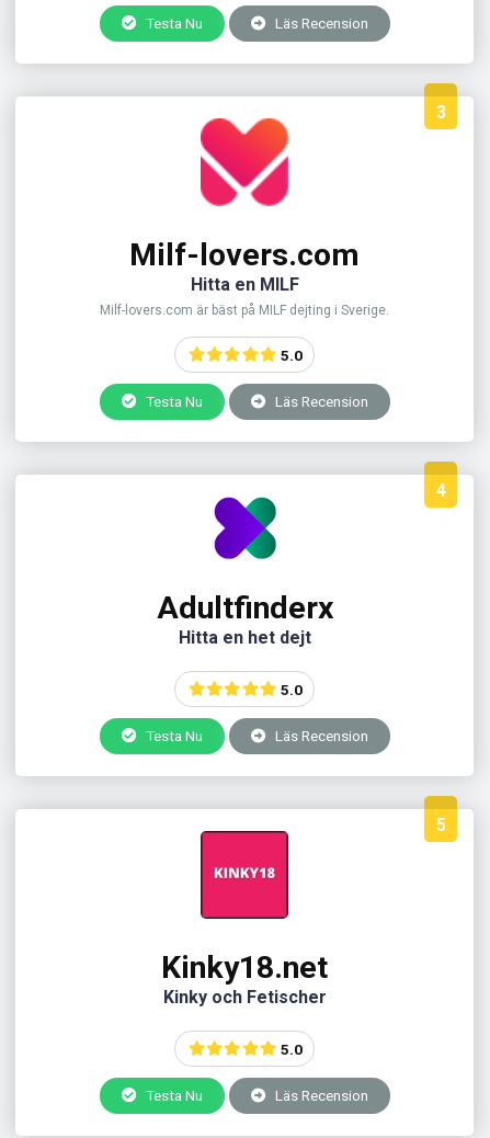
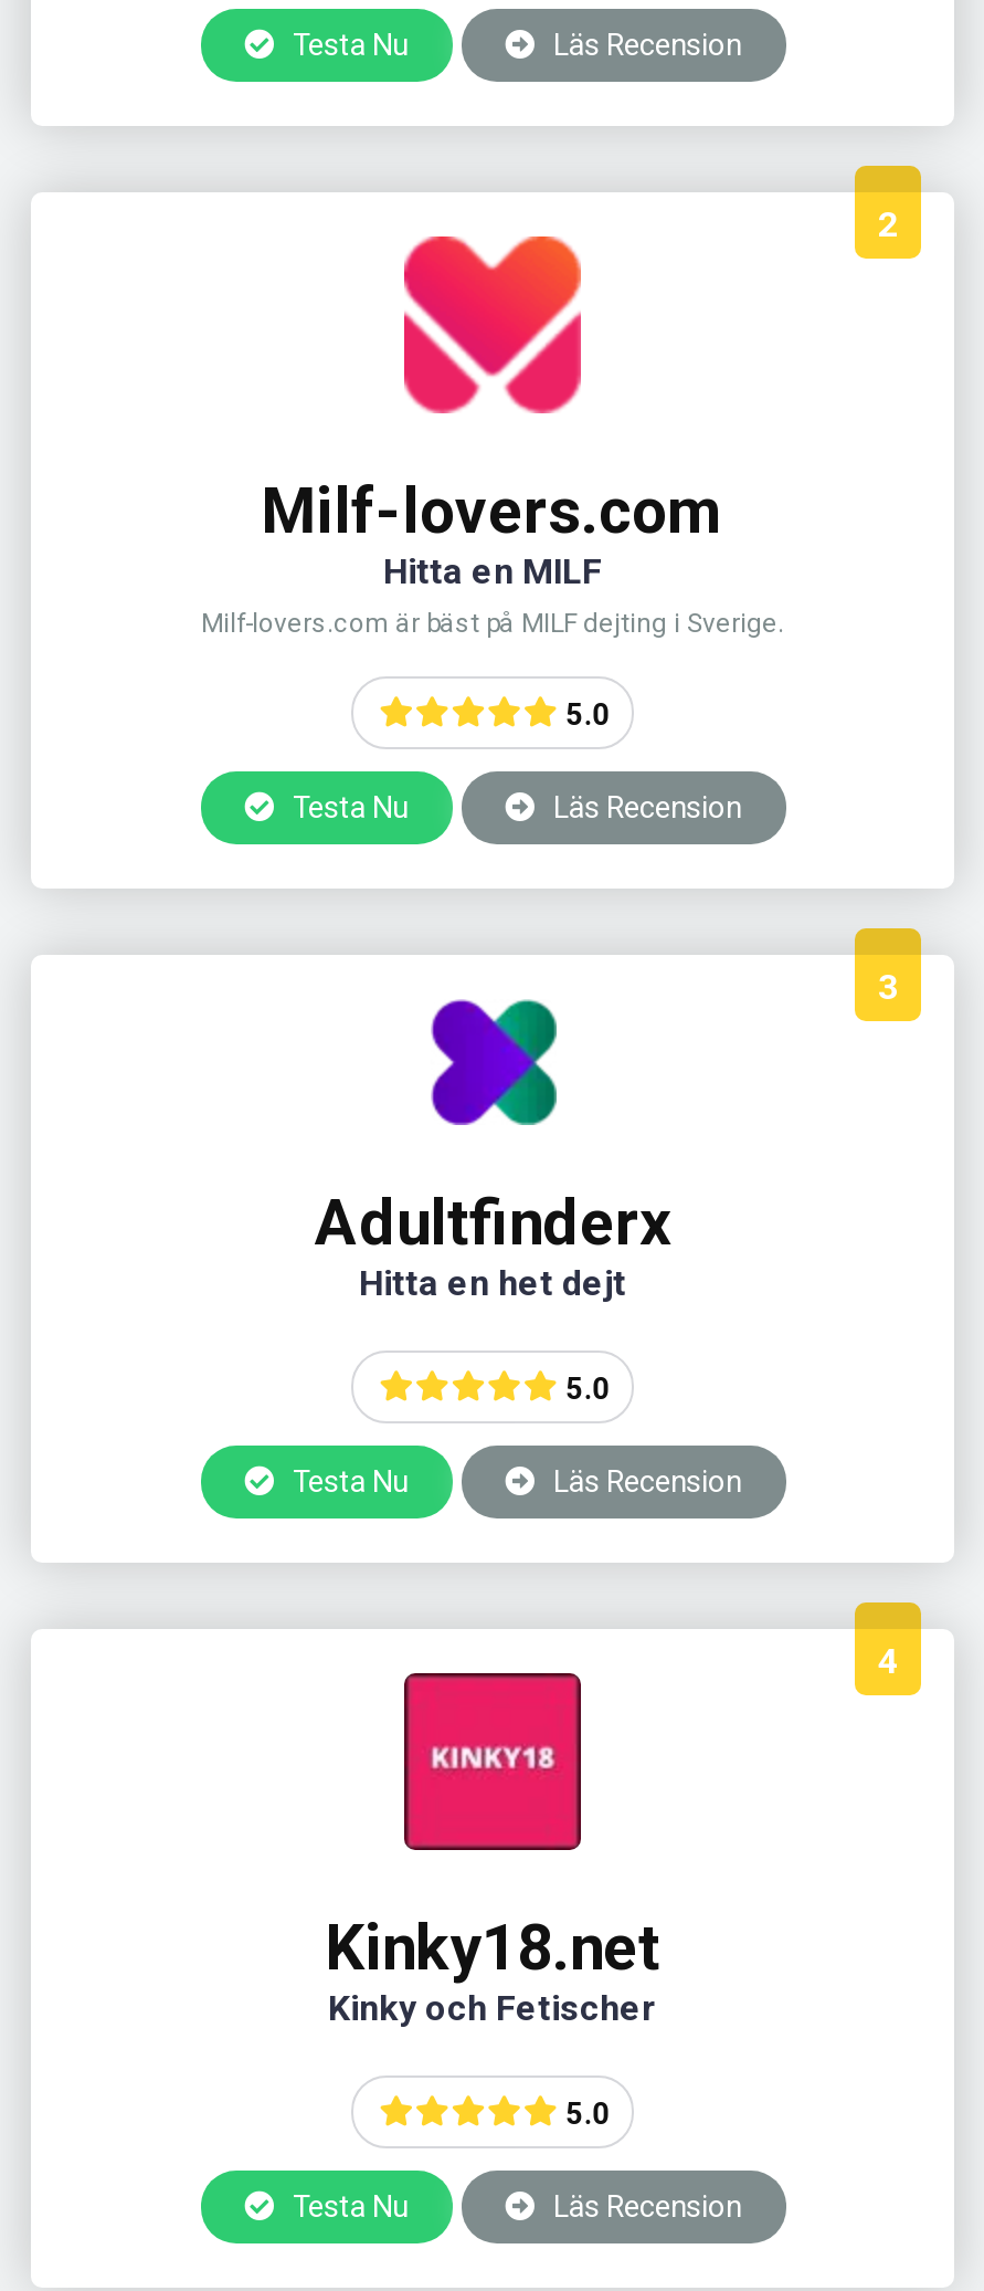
- 3
+ 2

- 4
+ 3

- 5
+ 4
